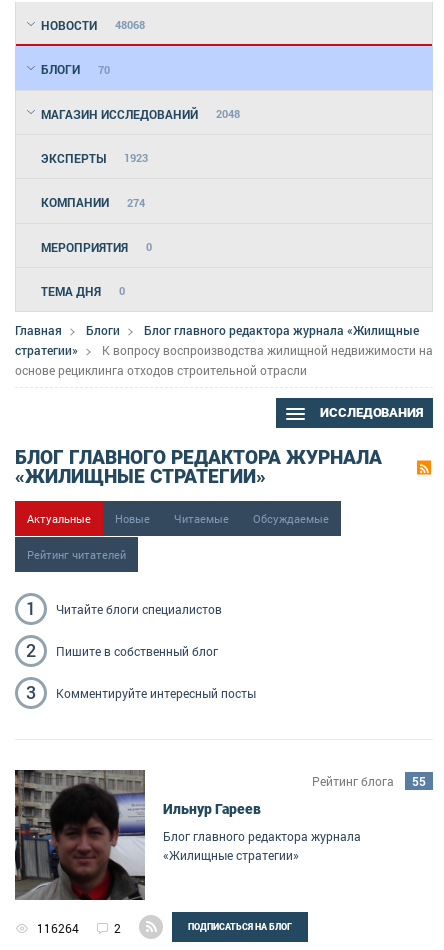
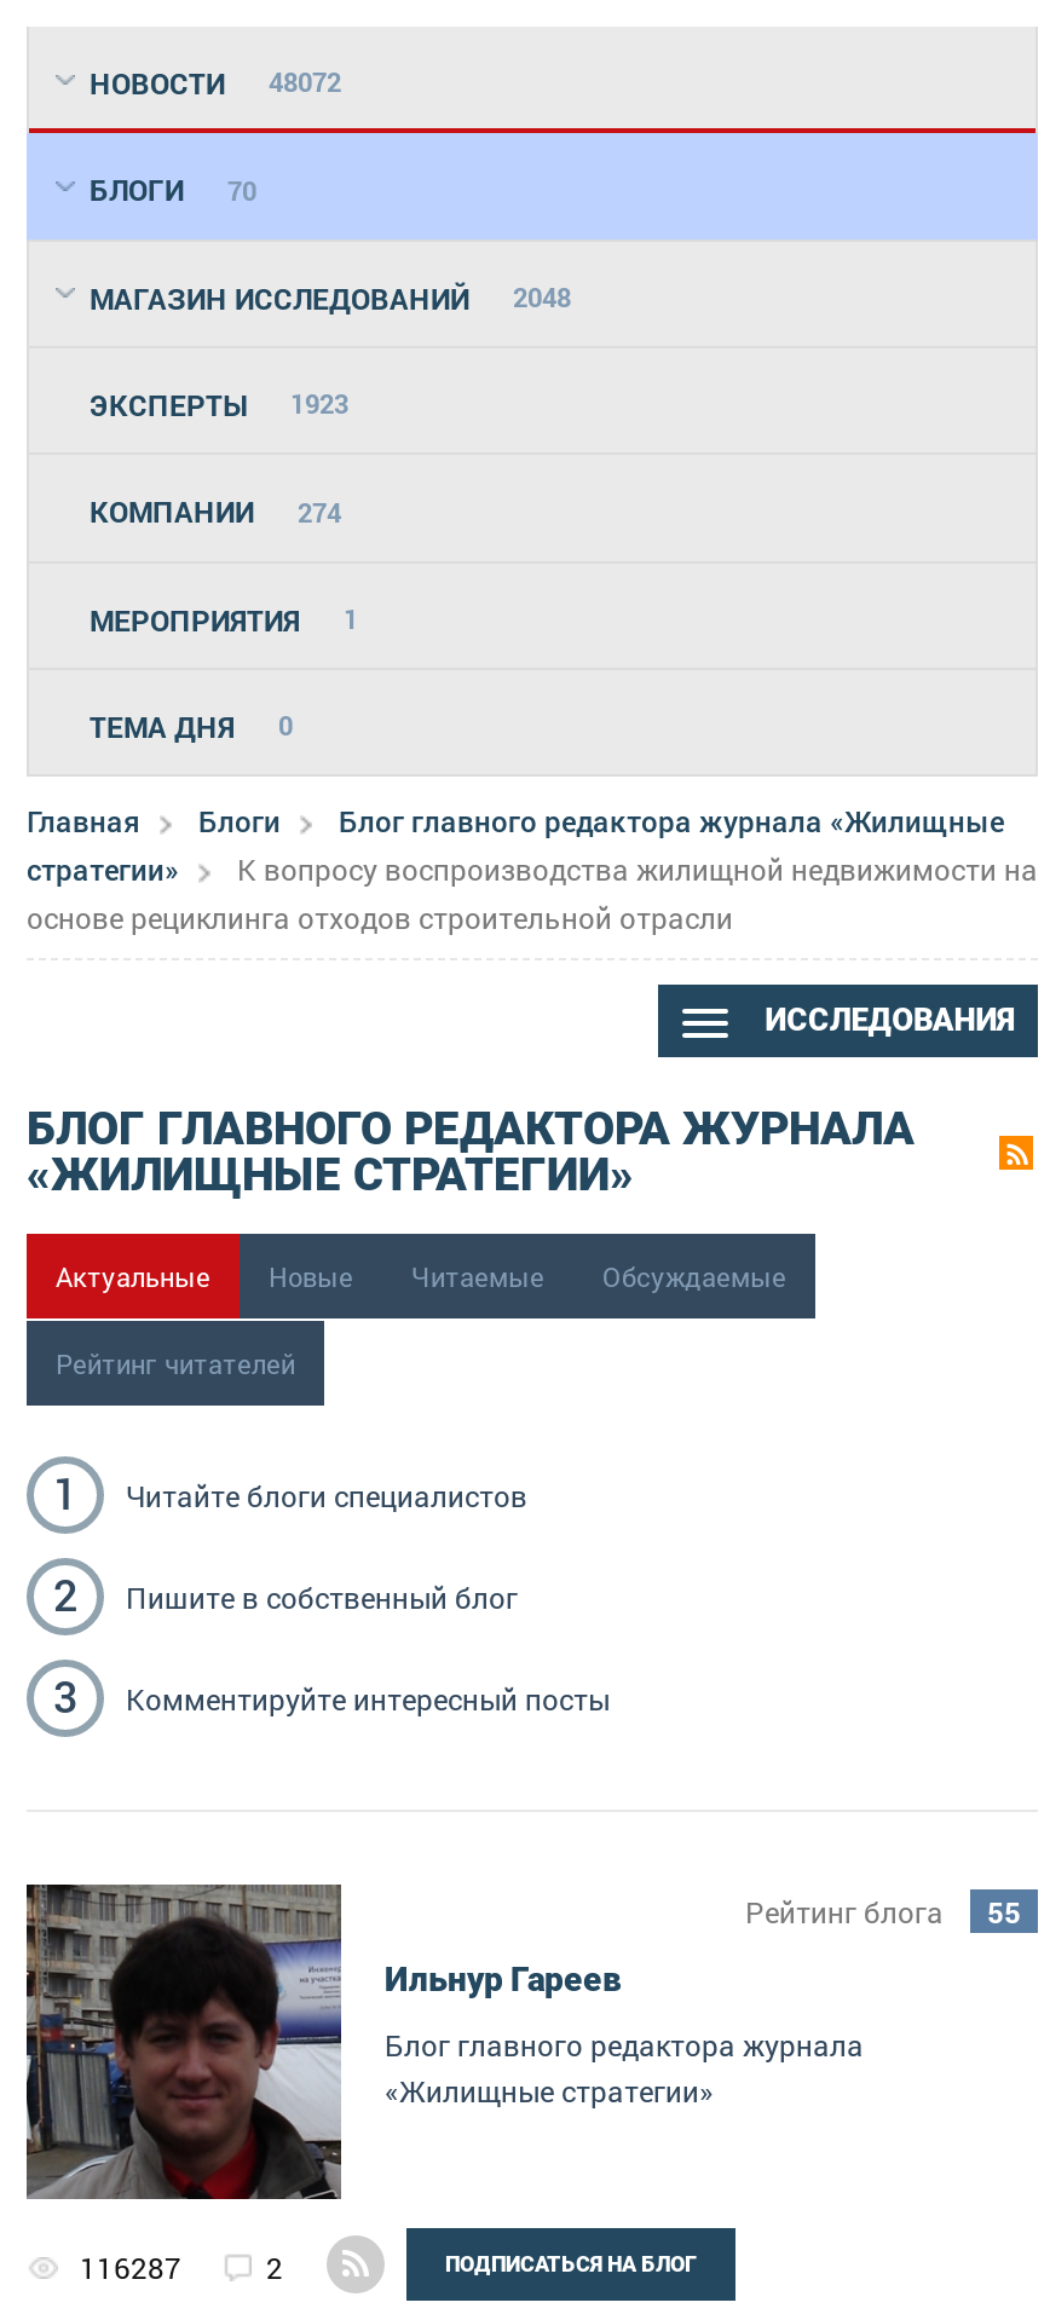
- НОВОСТИ 48068
+ НОВОСТИ 48072

- МЕРОПРИЯТИЯ 0
+ МЕРОПРИЯТИЯ 1

- 116264
+ 116287
